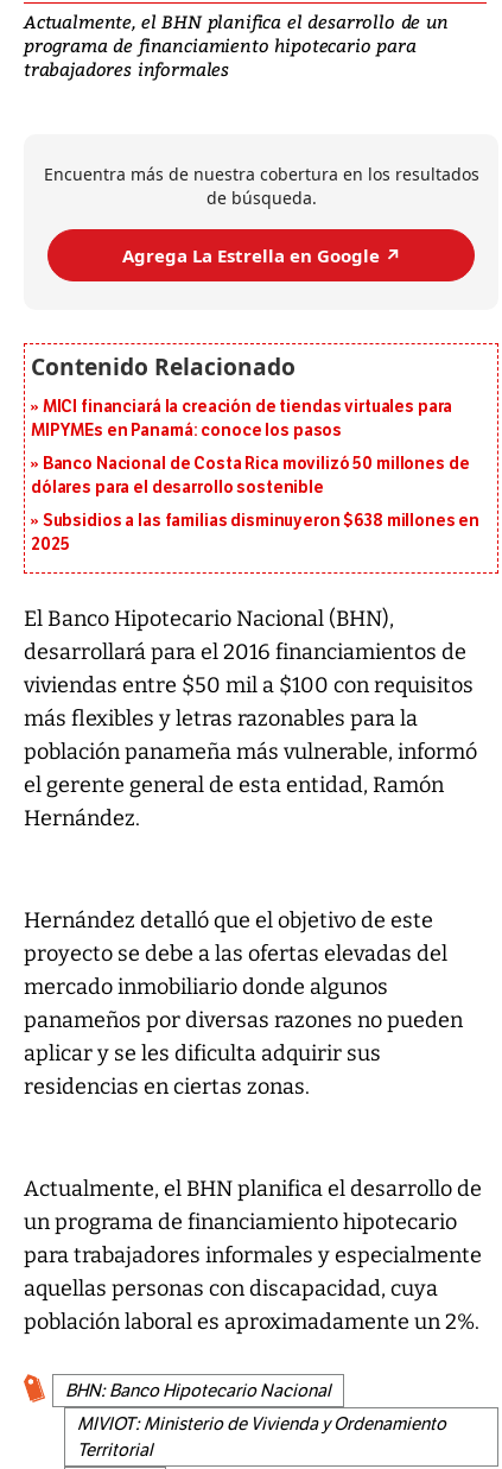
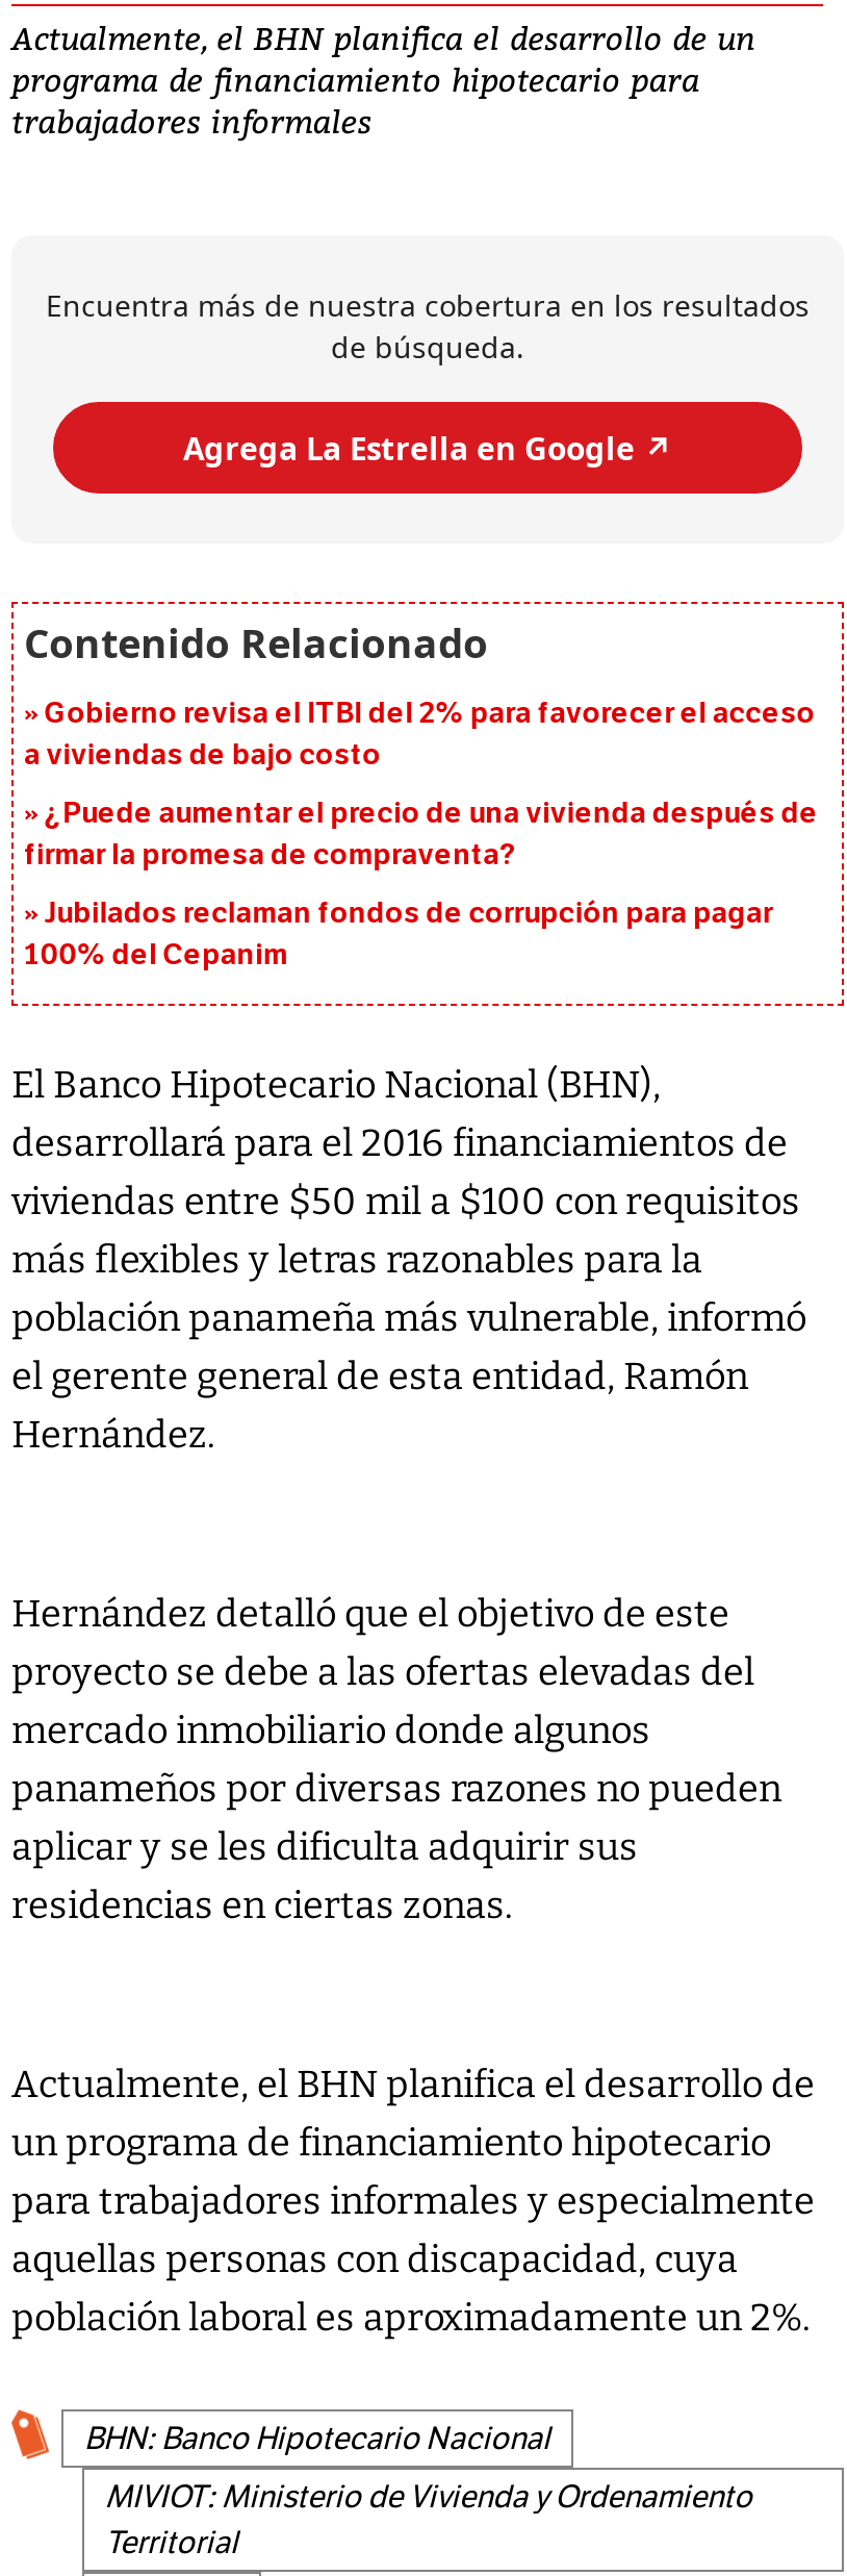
- MICI financiará la creación de tiendas virtuales para
- MIPYMEs en Panamá: conoce los pasos
+ Gobierno revisa el ITBI del 2% para favorecer el acceso
+ a viviendas de bajo costo

- Banco Nacional de Costa Rica movilizó 50 millones de
- dólares para el desarrollo sostenible
+ ¿Puede aumentar el precio de una vivienda después de
+ firmar la promesa de compraventa?

- Subsidios a las familias disminuyeron $638 millones en
- 2025
+ Jubilados reclaman fondos de corrupción para pagar
+ 100% del Cepanim
